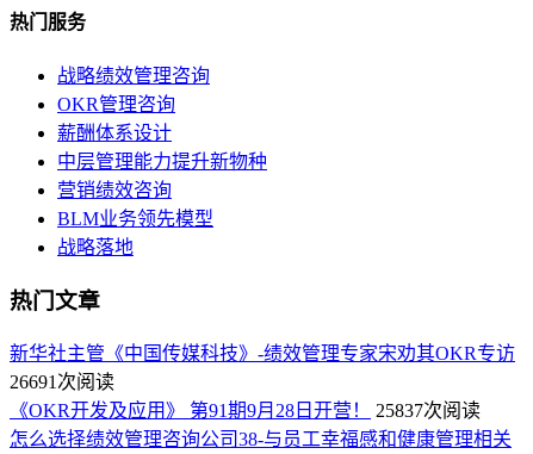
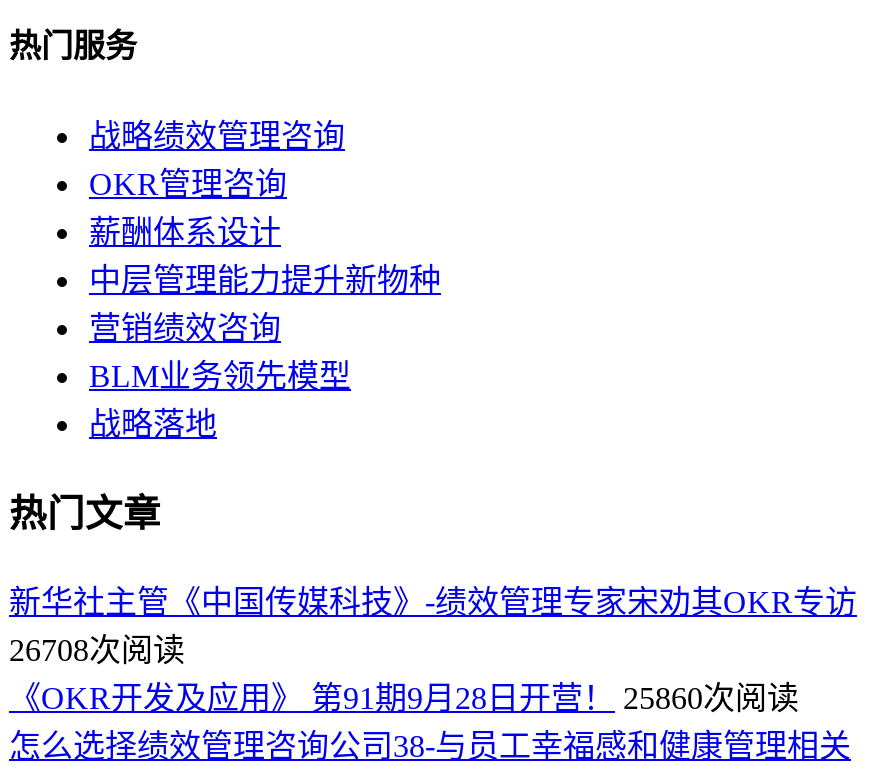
- 26691次阅读
+ 26708次阅读

- 《OKR开发及应用》 第91期9月28日开营！ 25837次阅读
+ 《OKR开发及应用》 第91期9月28日开营！ 25860次阅读
